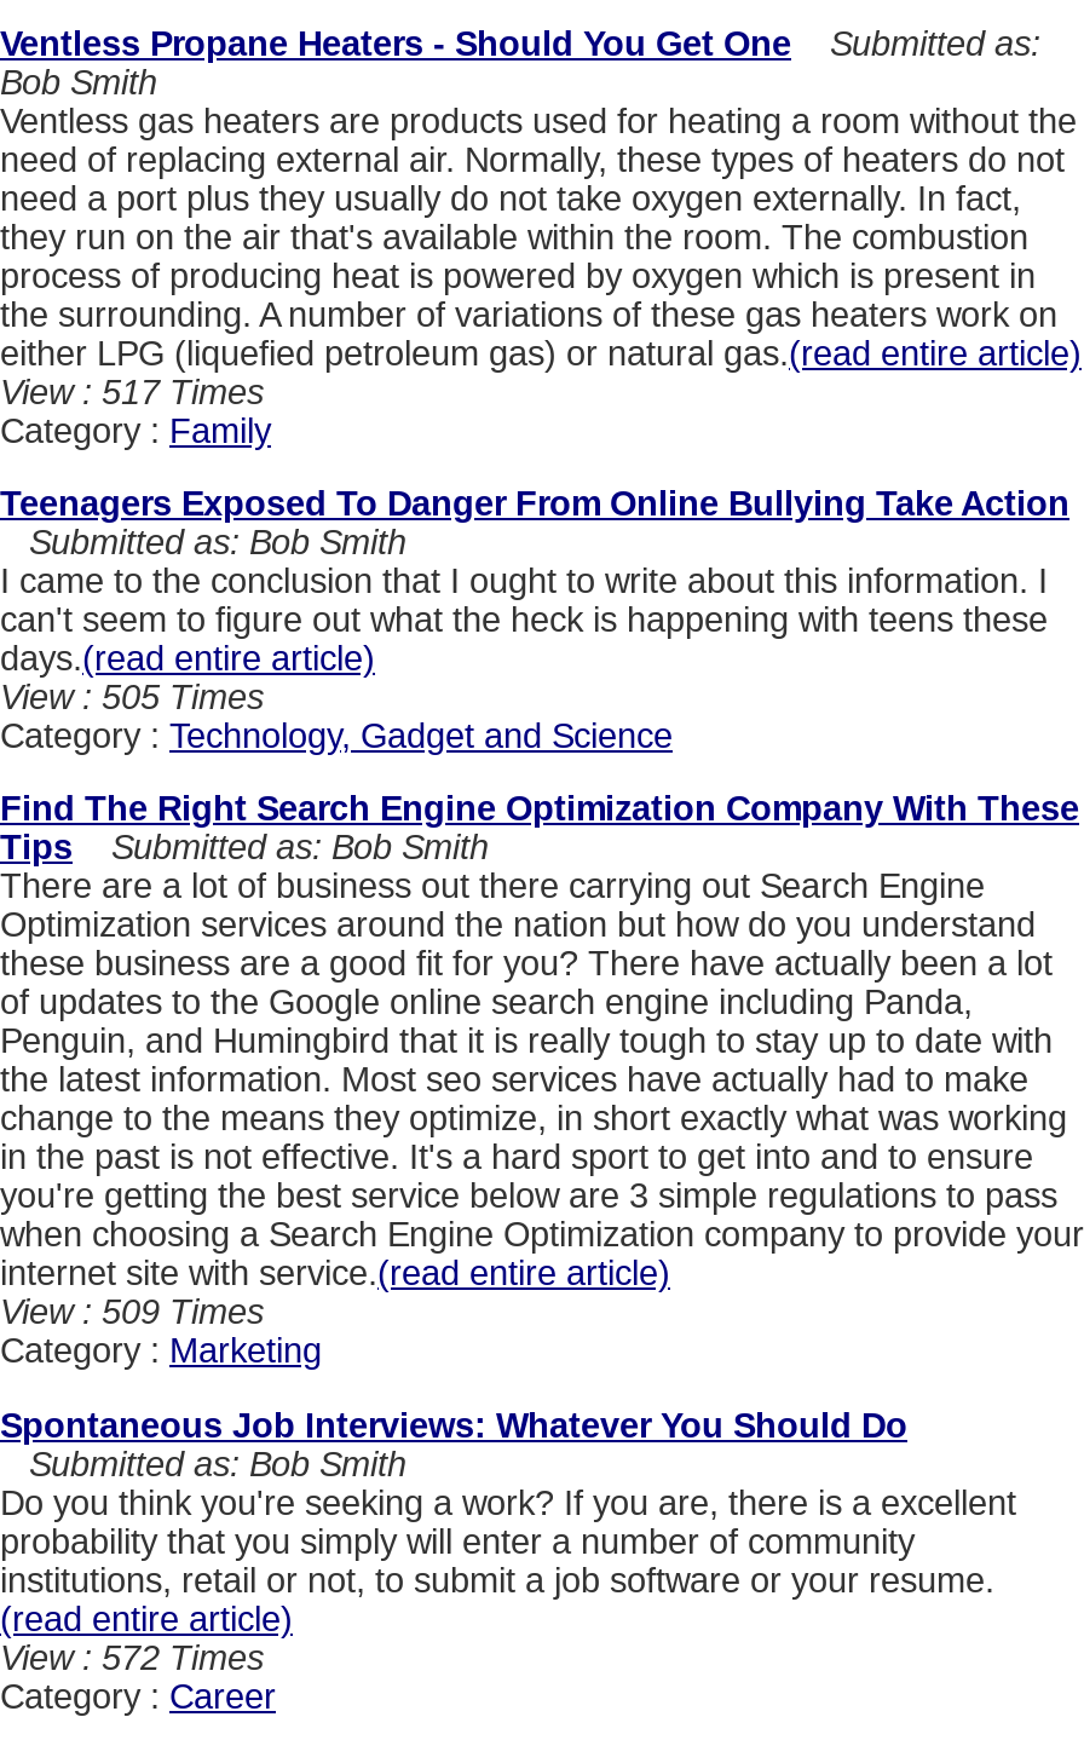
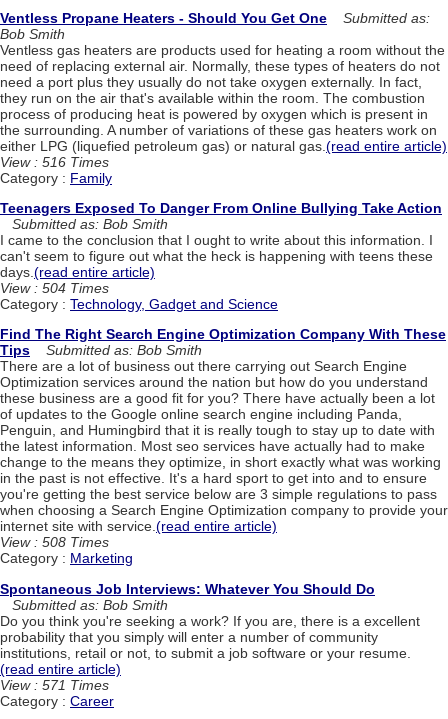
- View : 517 Times
+ View : 516 Times

- View : 505 Times
+ View : 504 Times

- View : 509 Times
+ View : 508 Times

- View : 572 Times
+ View : 571 Times
